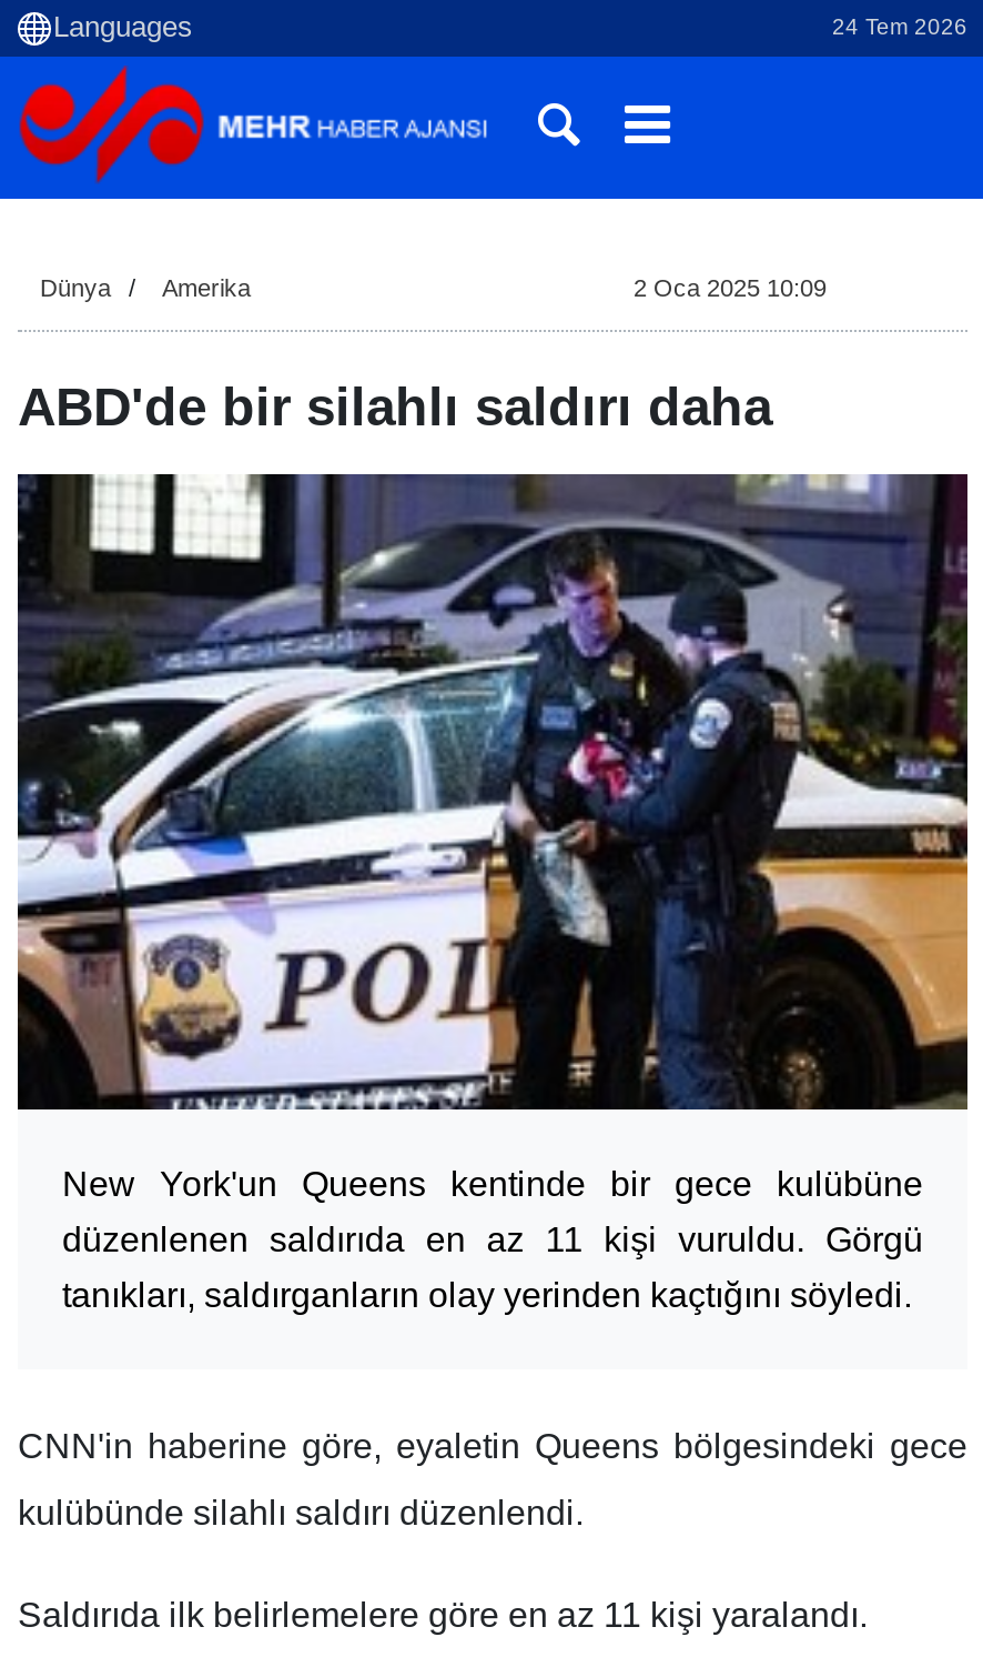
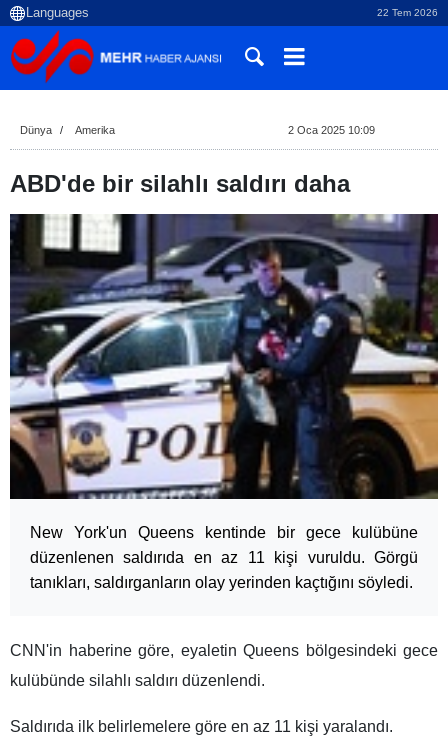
- 24 Tem 2026
+ 22 Tem 2026
